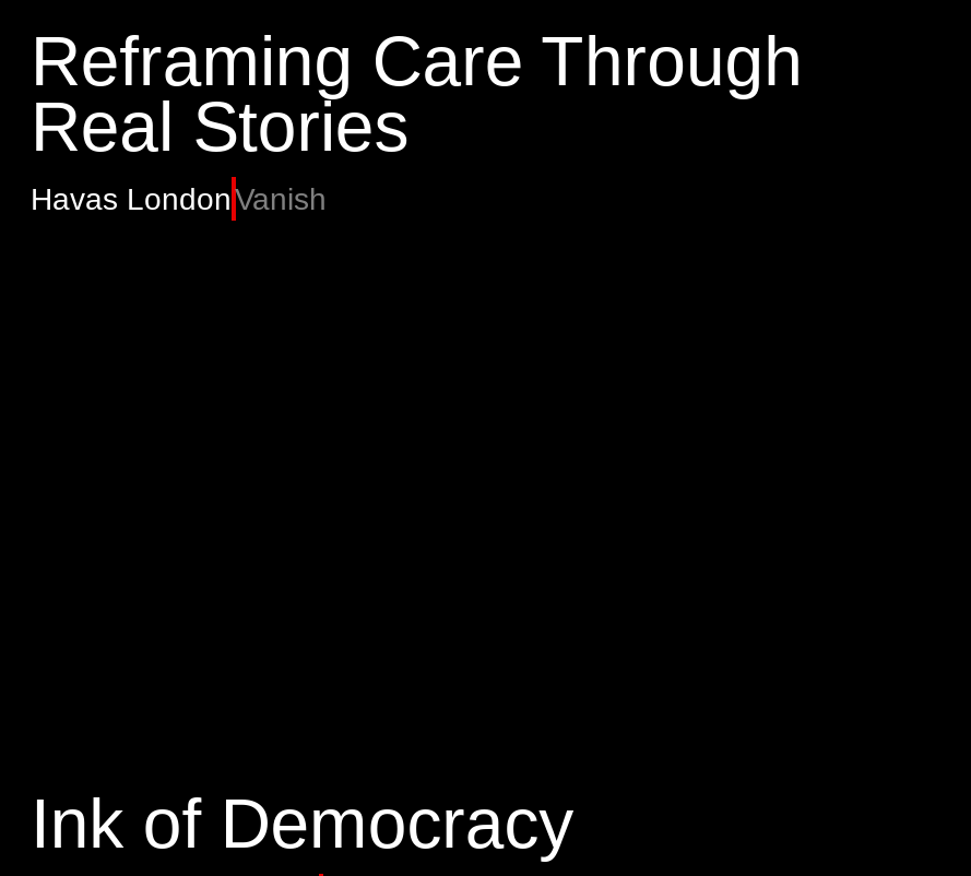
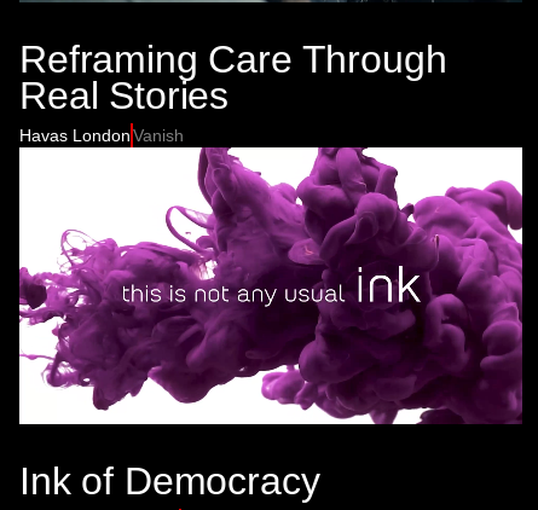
+ [image]
